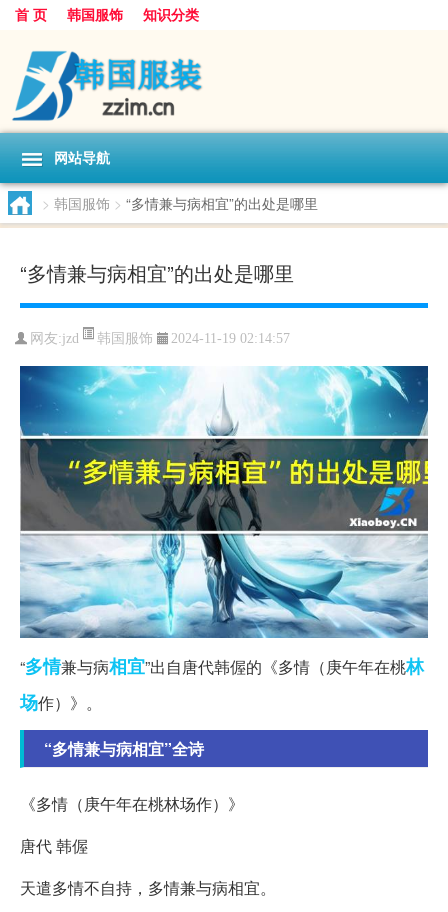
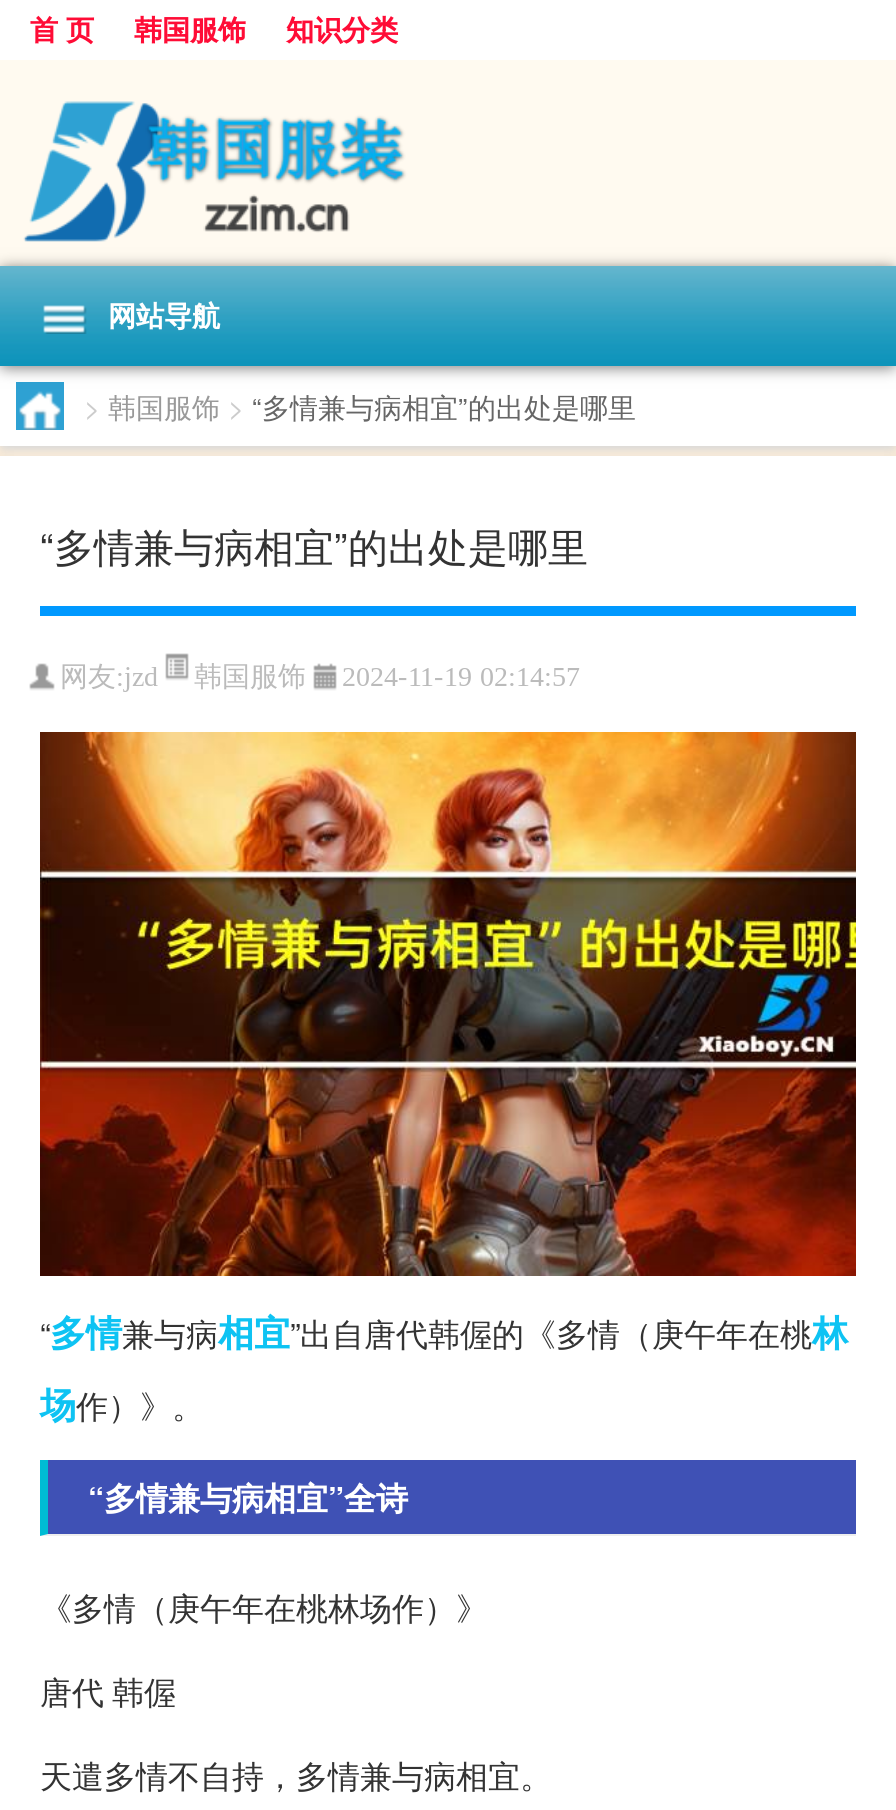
- [image]
+ [image]
